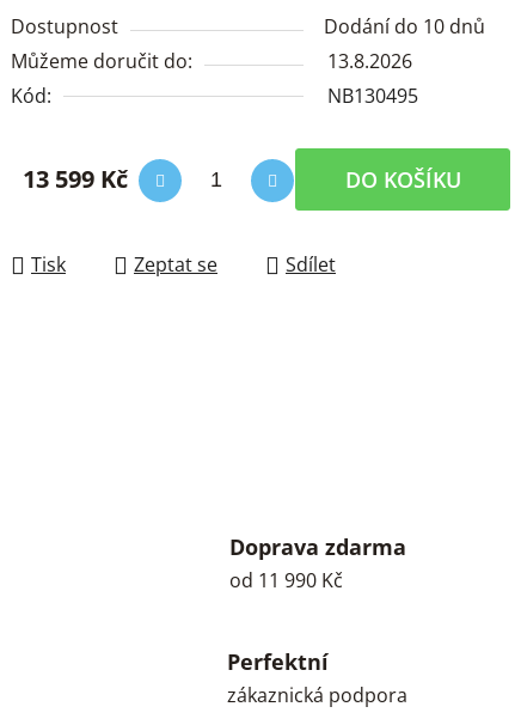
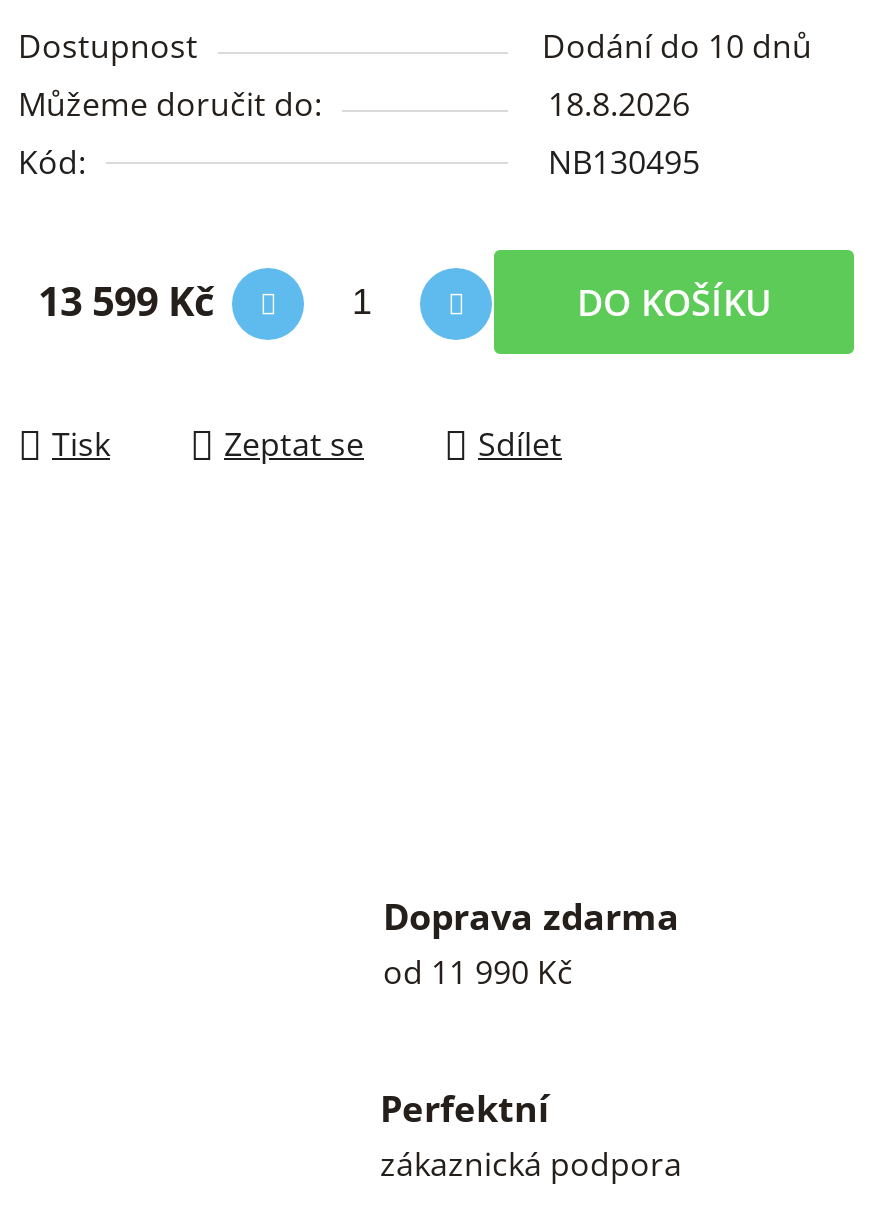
- 13.8.2026
+ 18.8.2026
